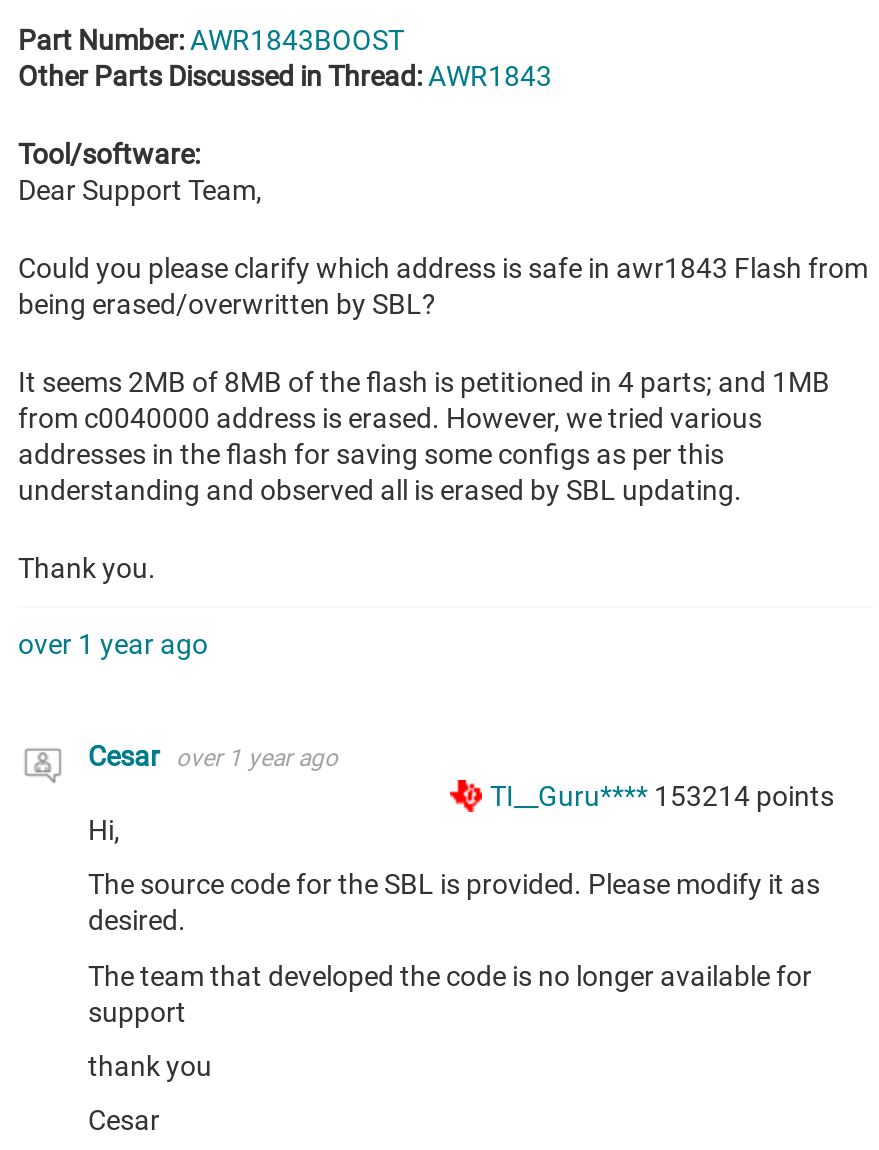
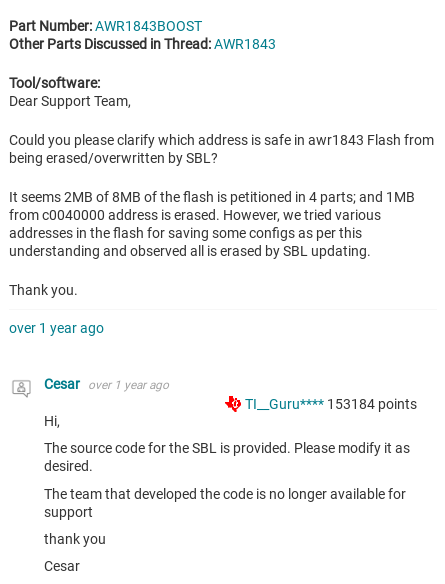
- TI__Guru**** 153214 points
+ TI__Guru**** 153184 points
